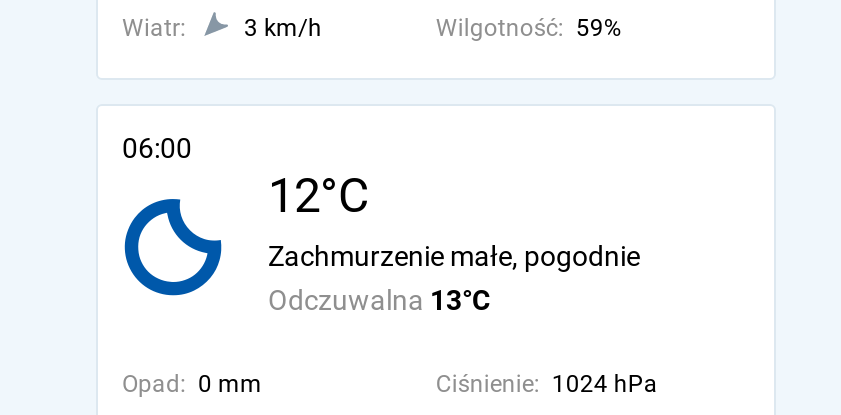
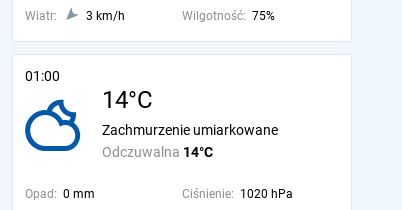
- Wilgotność: 59%
+ Wilgotność: 75%

- [image]
- 06:00
- 12°C
+ [image]
+ 01:00
+ 14°C

- Zachmurzenie małe, pogodnie
+ Zachmurzenie umiarkowane

- Odczuwalna 13°C
+ Odczuwalna 14°C

- Ciśnienie: 1024 hPa
+ Ciśnienie: 1020 hPa
